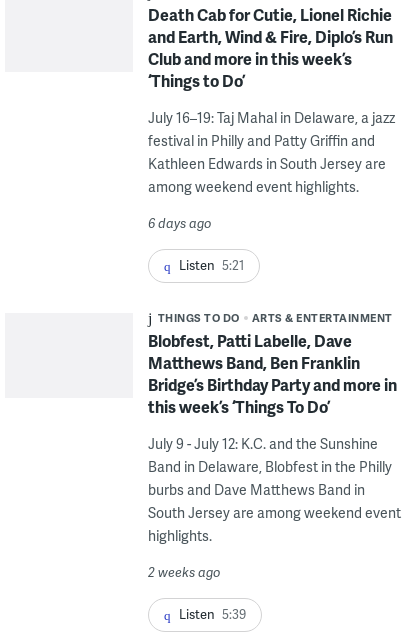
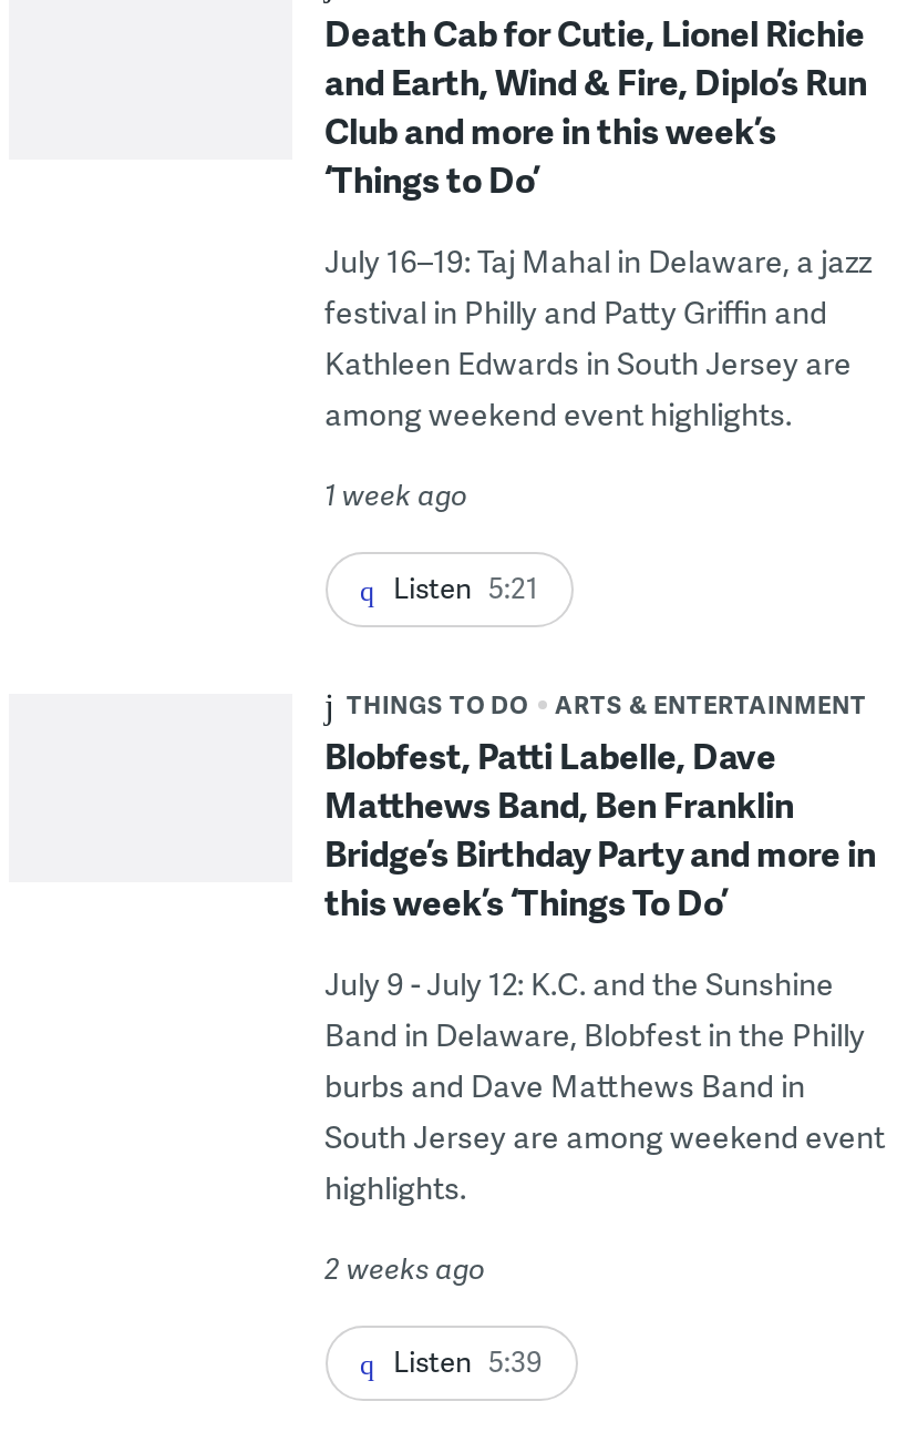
- 6 days ago
+ 1 week ago
